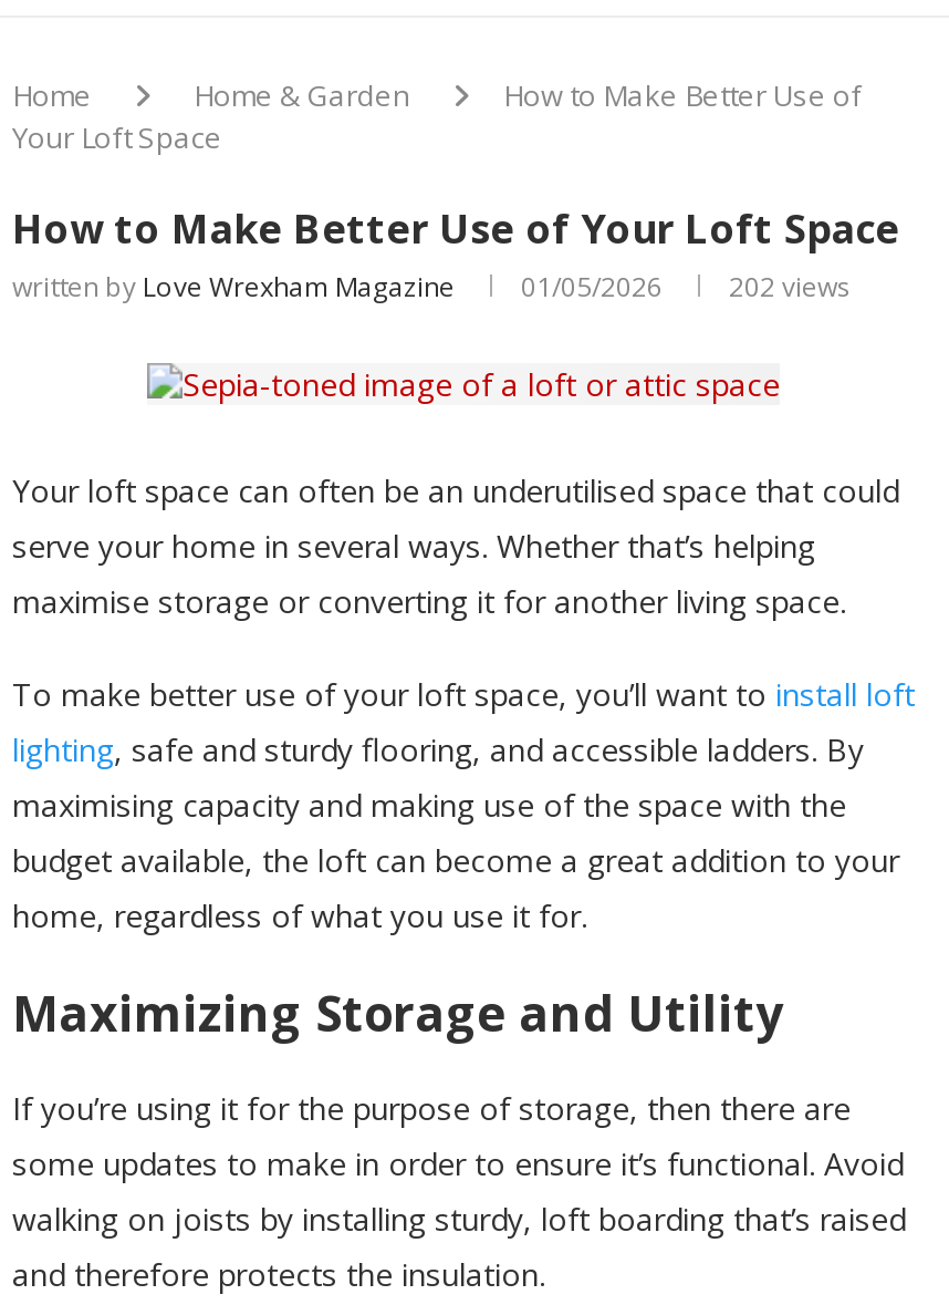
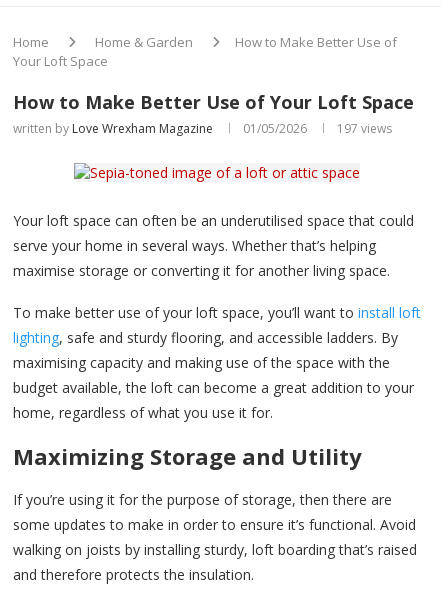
- written by Love Wrexham Magazine 01/05/2026 202 views
+ written by Love Wrexham Magazine 01/05/2026 197 views
